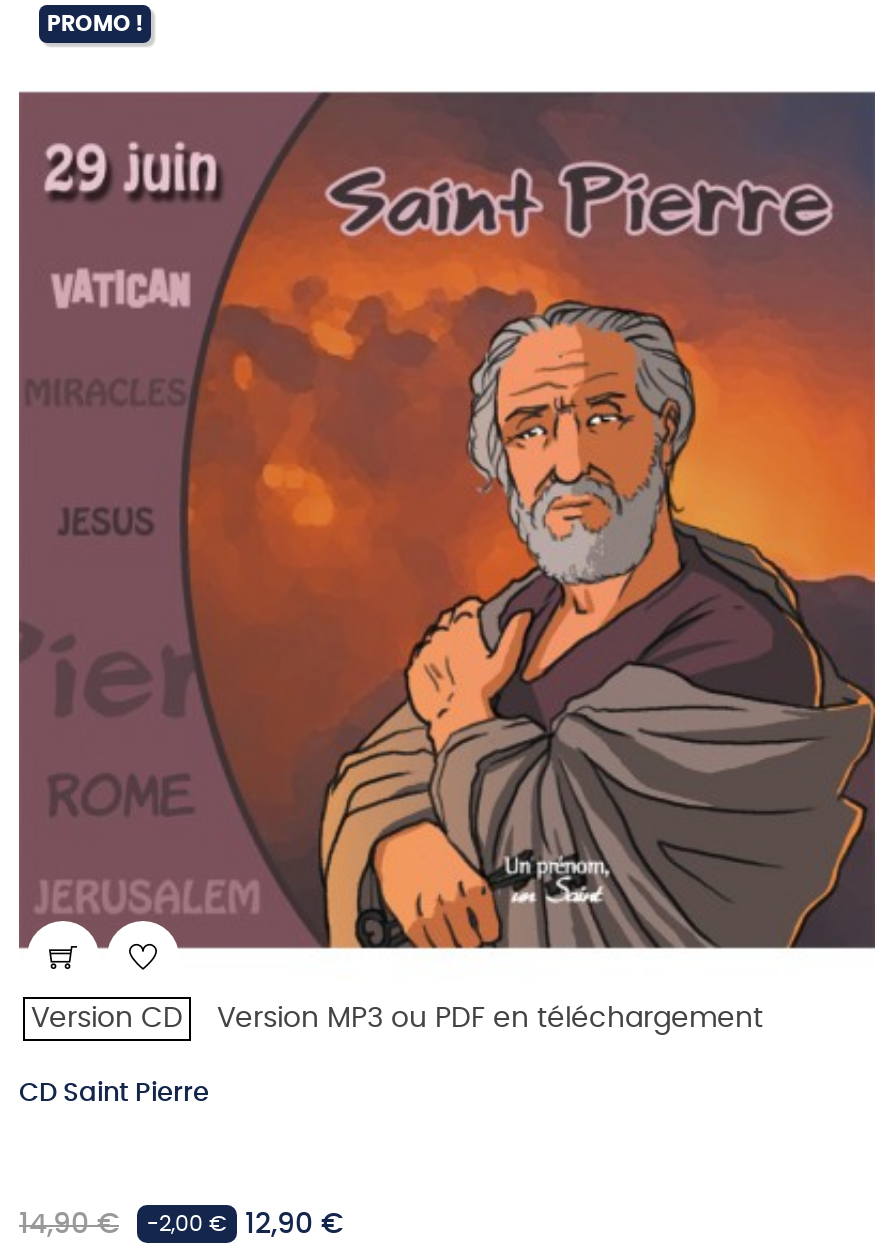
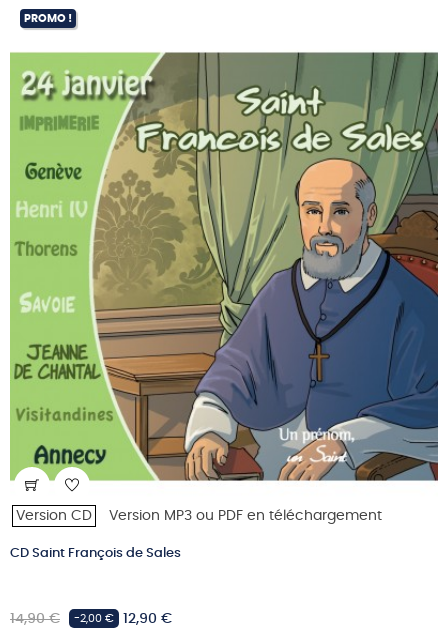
- [image]
+ [image]

- CD Saint Pierre
+ CD Saint François de Sales
